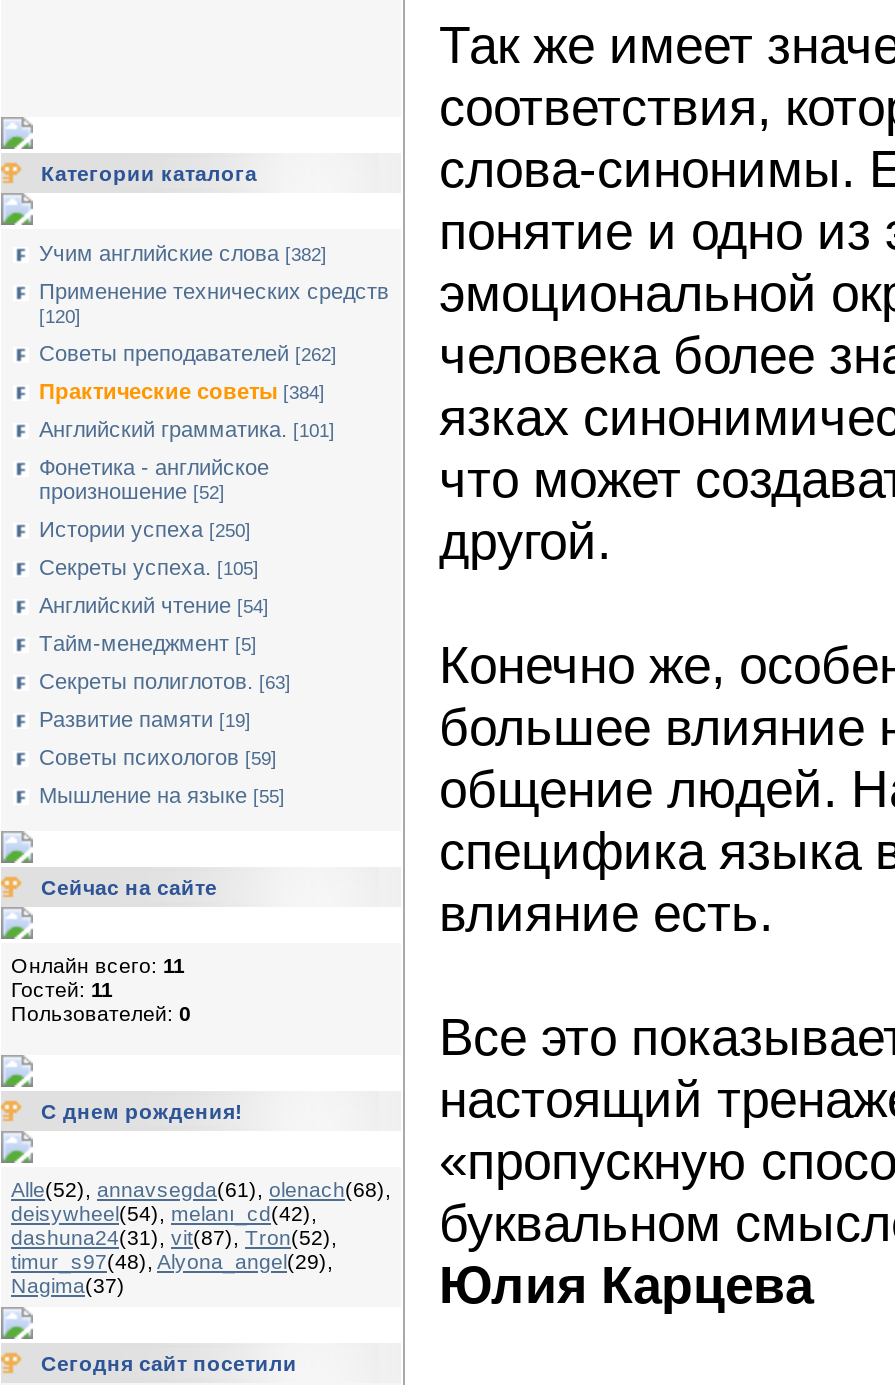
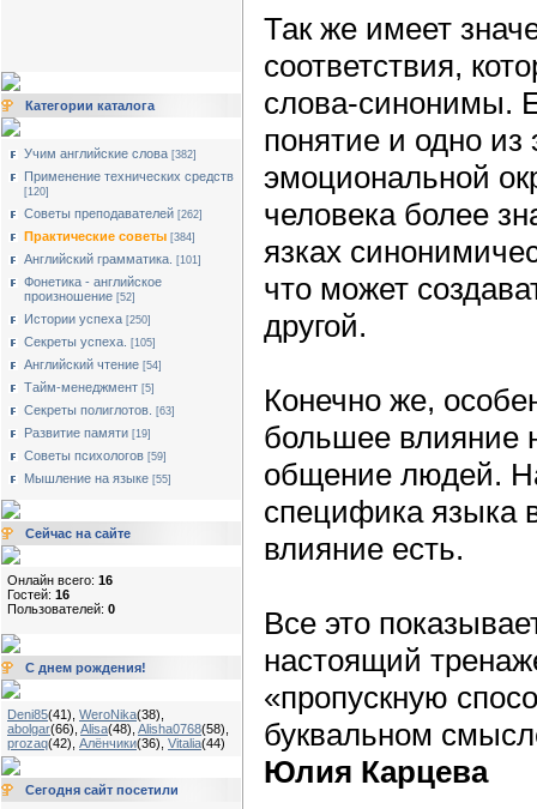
- Онлайн всего: 11
+ Онлайн всего: 16

- Гостей: 11
+ Гостей: 16

- Alle(52), annavsegda(61), olenach(68),
- deisywheel(54),melanı_cd(42),
- dashuna24(31), vit(87),Tron(52),
- timur_s97(48),Alyona_angel(29),
- Nagima(37)
+ Deni85(41), WeroNika(38),
+ abolgar(66),Alisa(48),Alisha0768(58),
+ prozaq(42),Алёнчики(36),Vitalia(44)
